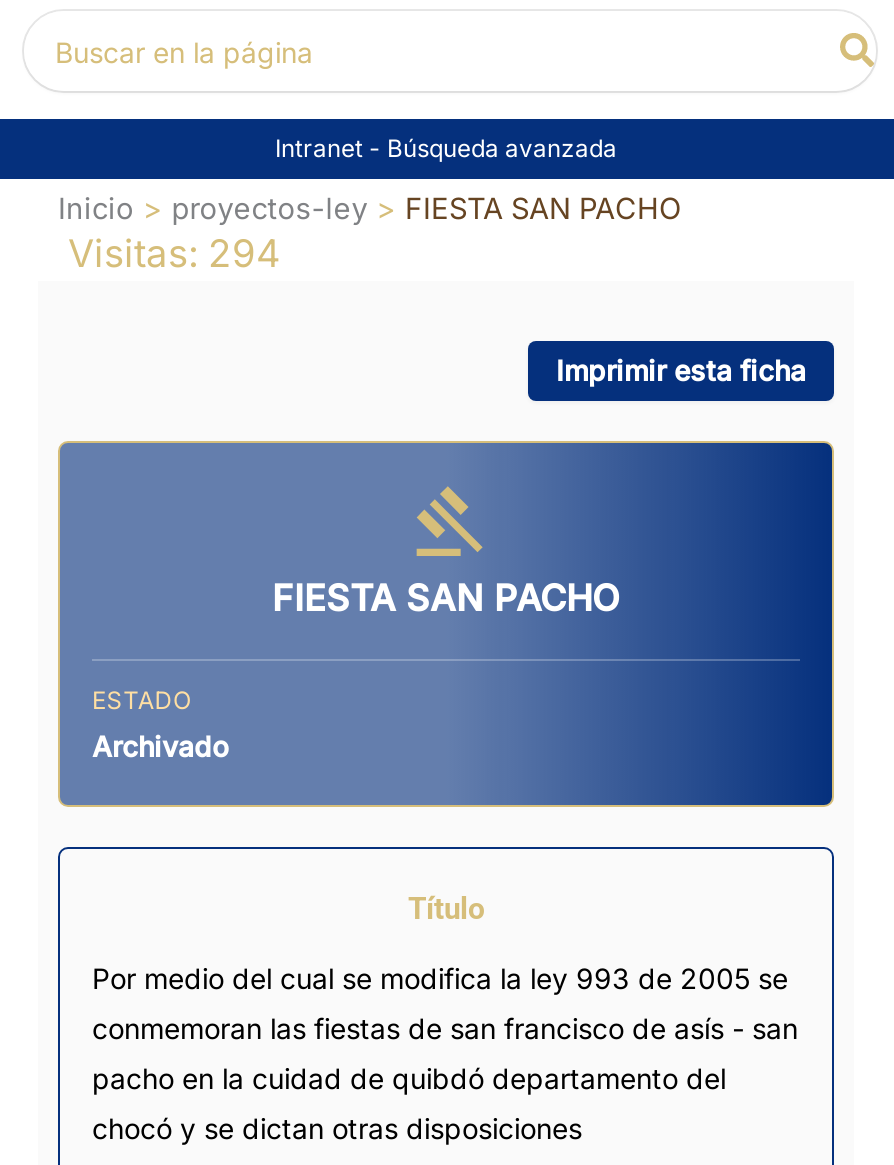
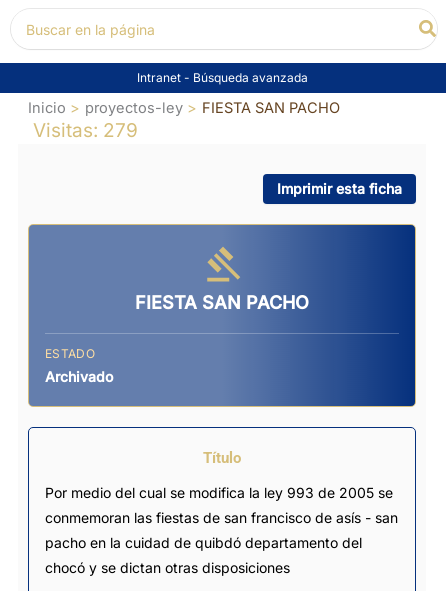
- Visitas: 294
+ Visitas: 279
